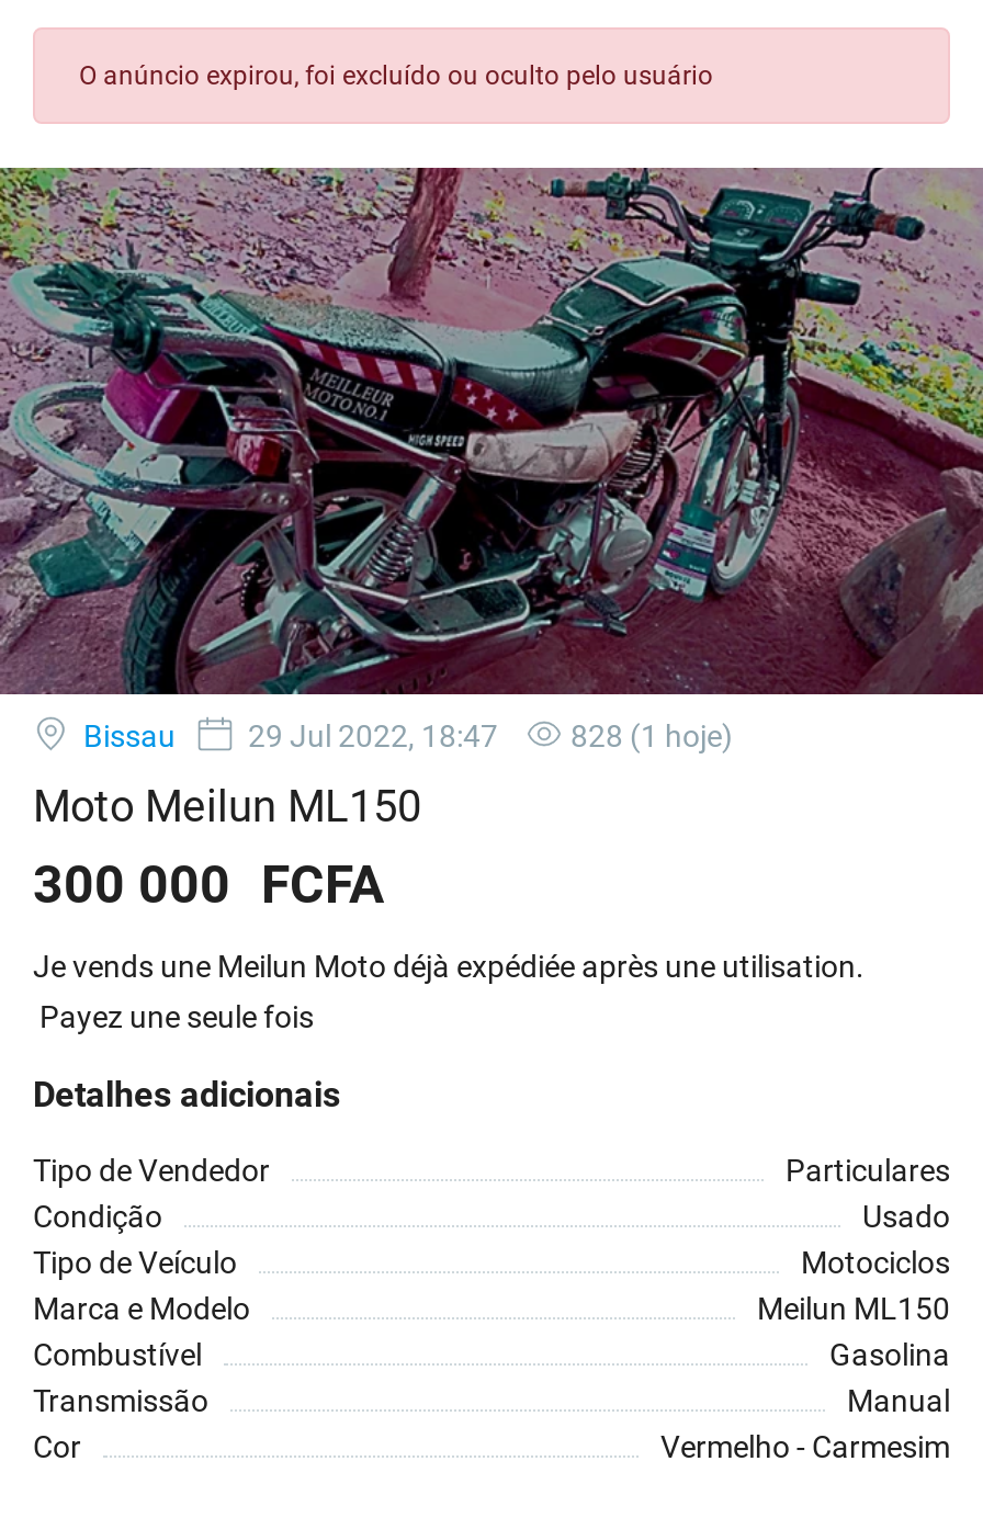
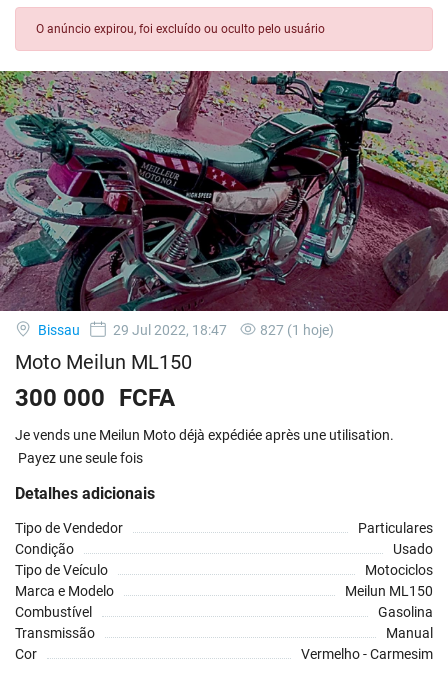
- 828 (1 hoje)
+ 827 (1 hoje)
